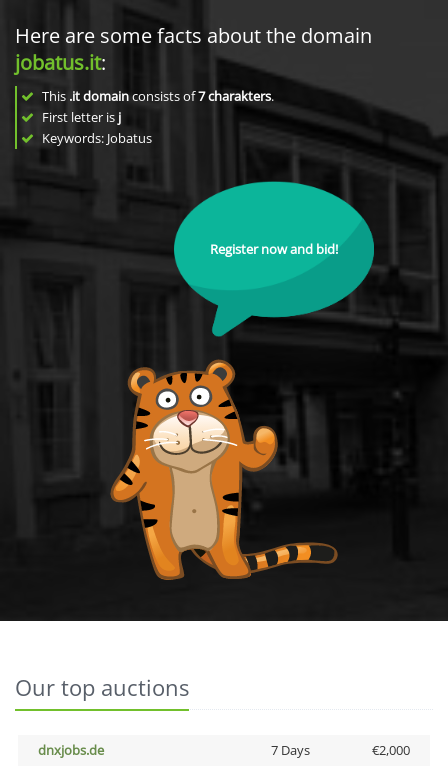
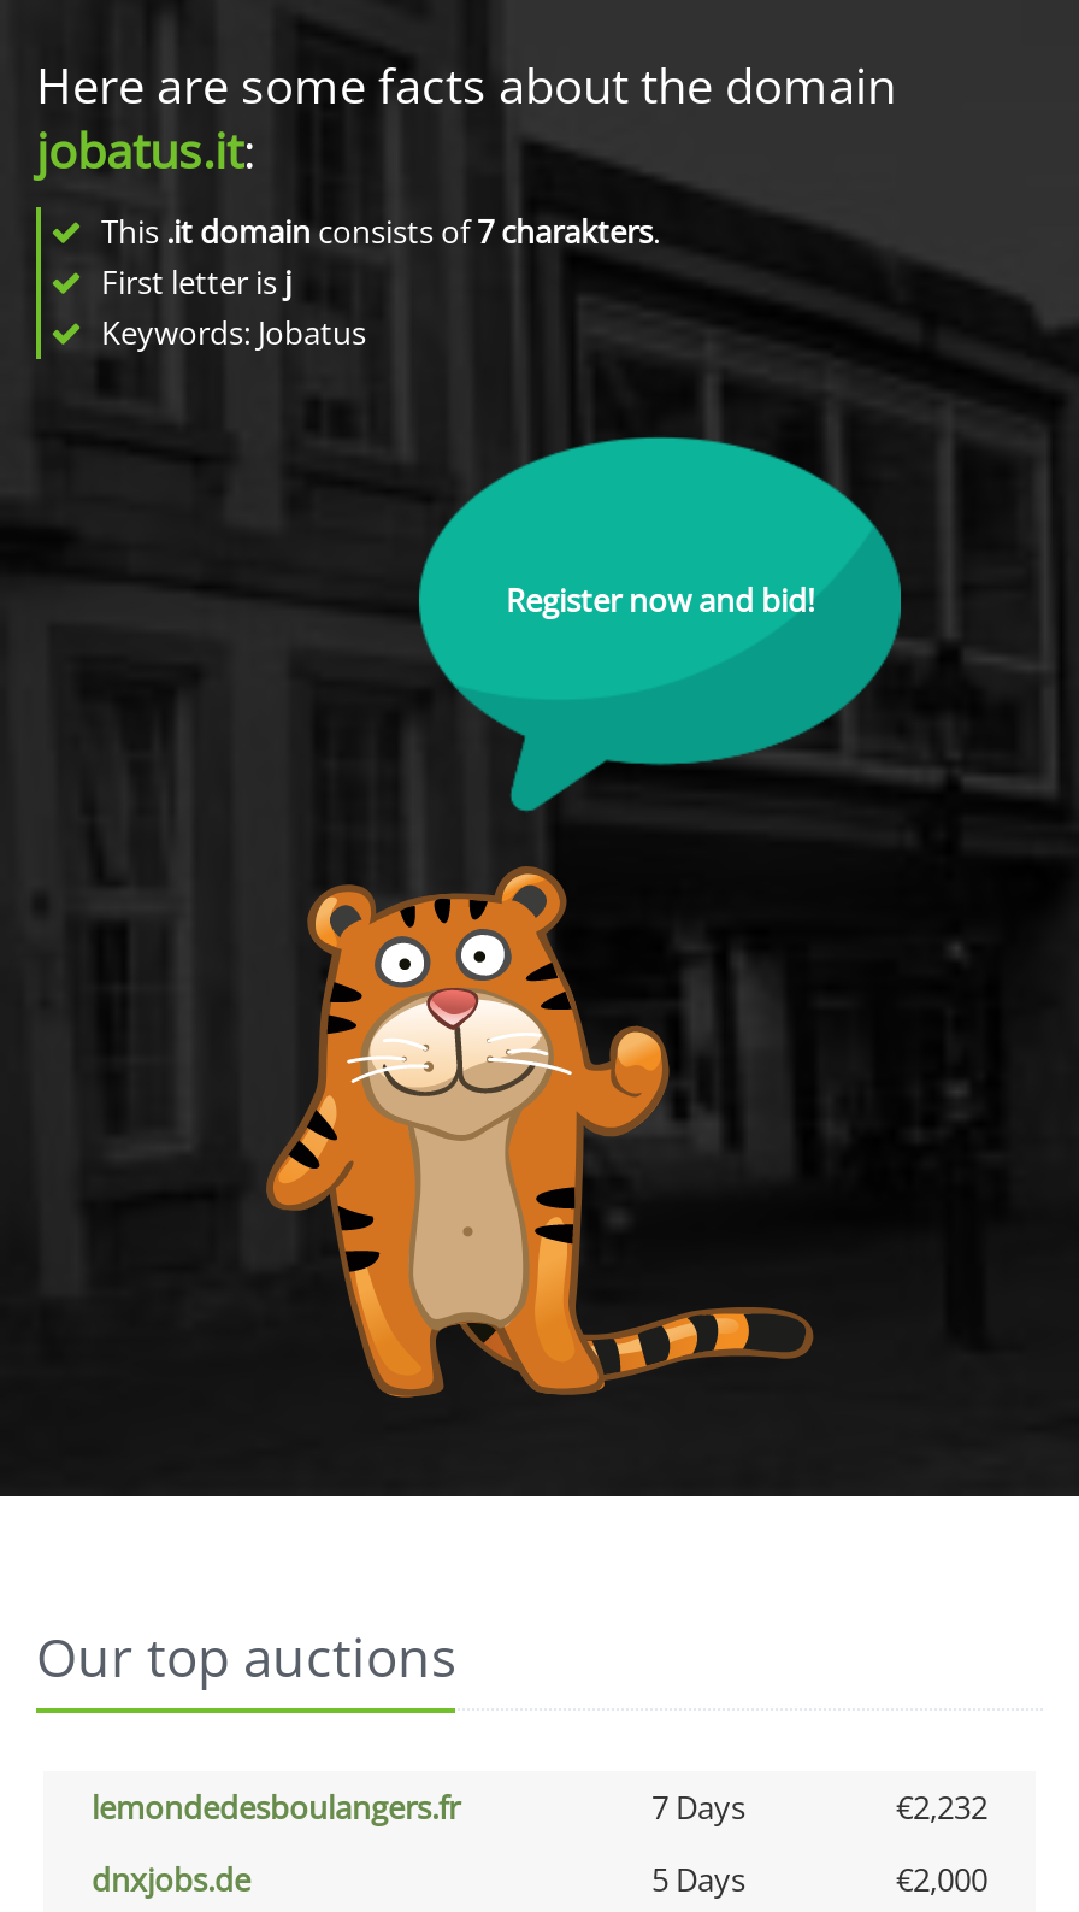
+ lemondedesboulangers.fr
+ 7 Days
+ €2,232

- 7 Days
+ 5 Days
